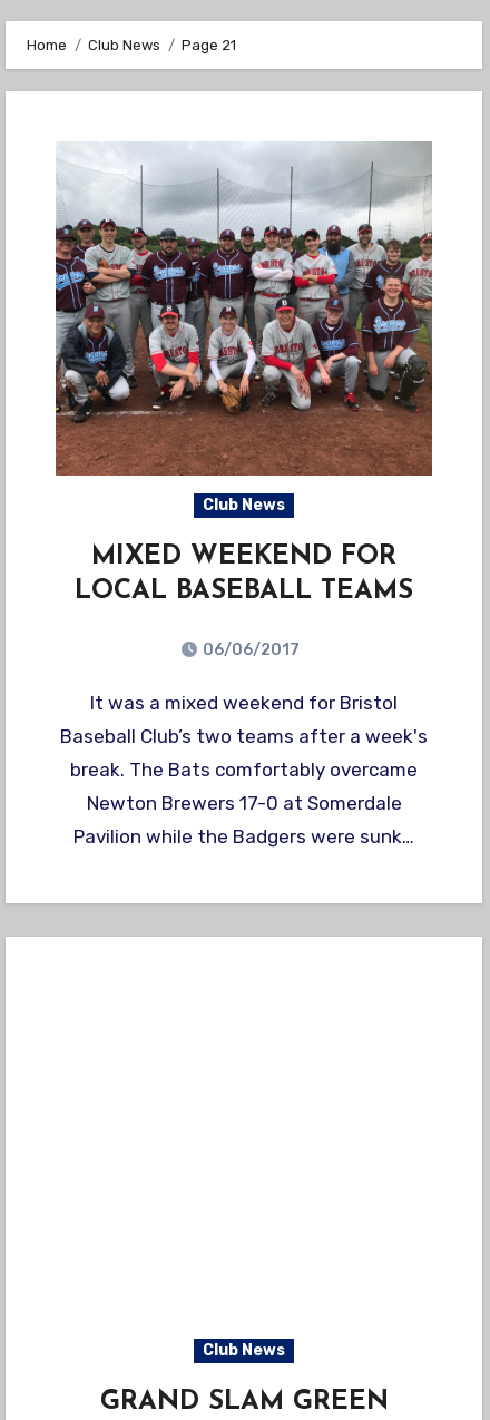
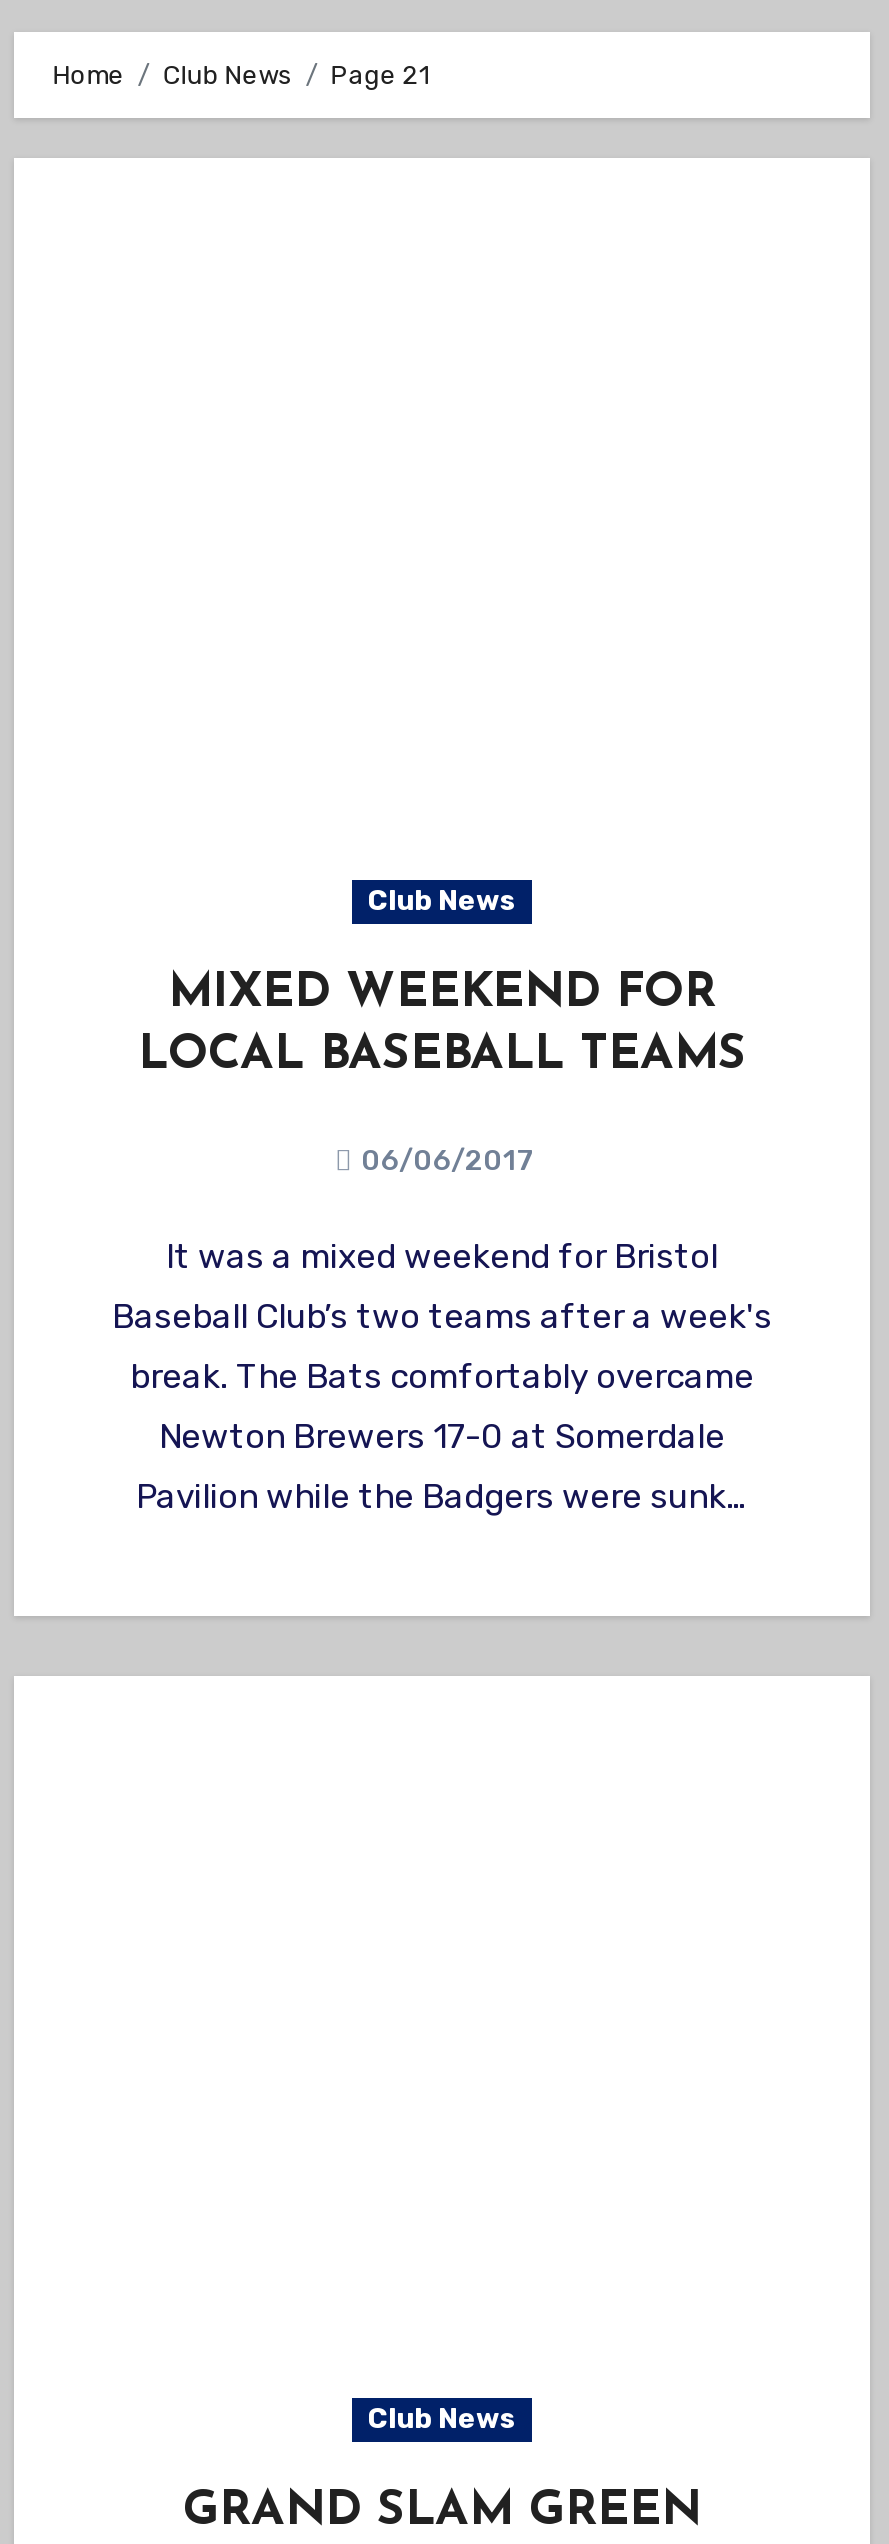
- [image]
